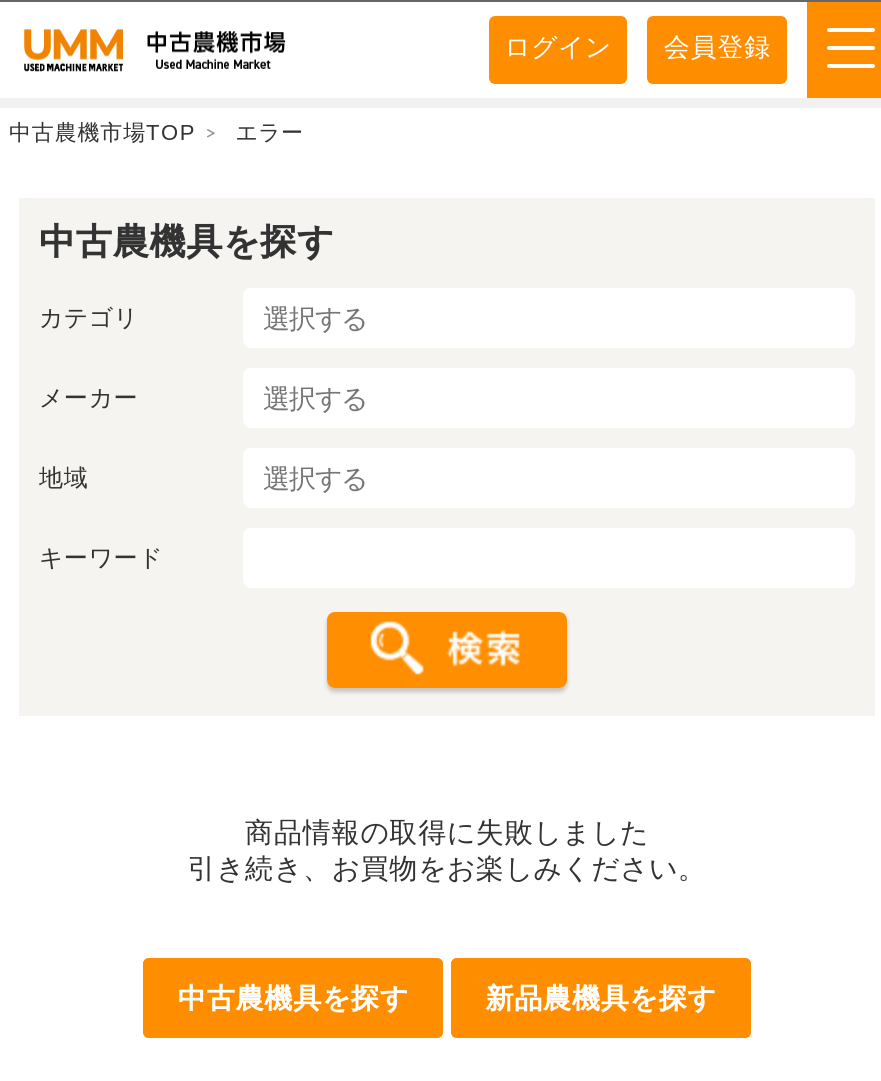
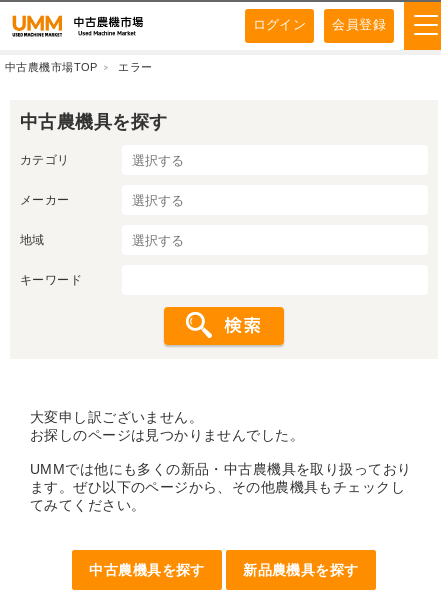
- 商品情報の取得に失敗しました
- 引き続き、お買物をお楽しみください。
+ 大変申し訳ございません。
+ お探しのページは見つかりませんでした。
+ UMMでは他にも多くの新品・中古農機具を取り扱っており
+ ます。ぜひ以下のページから、その他農機具もチェックし
+ てみてください。
